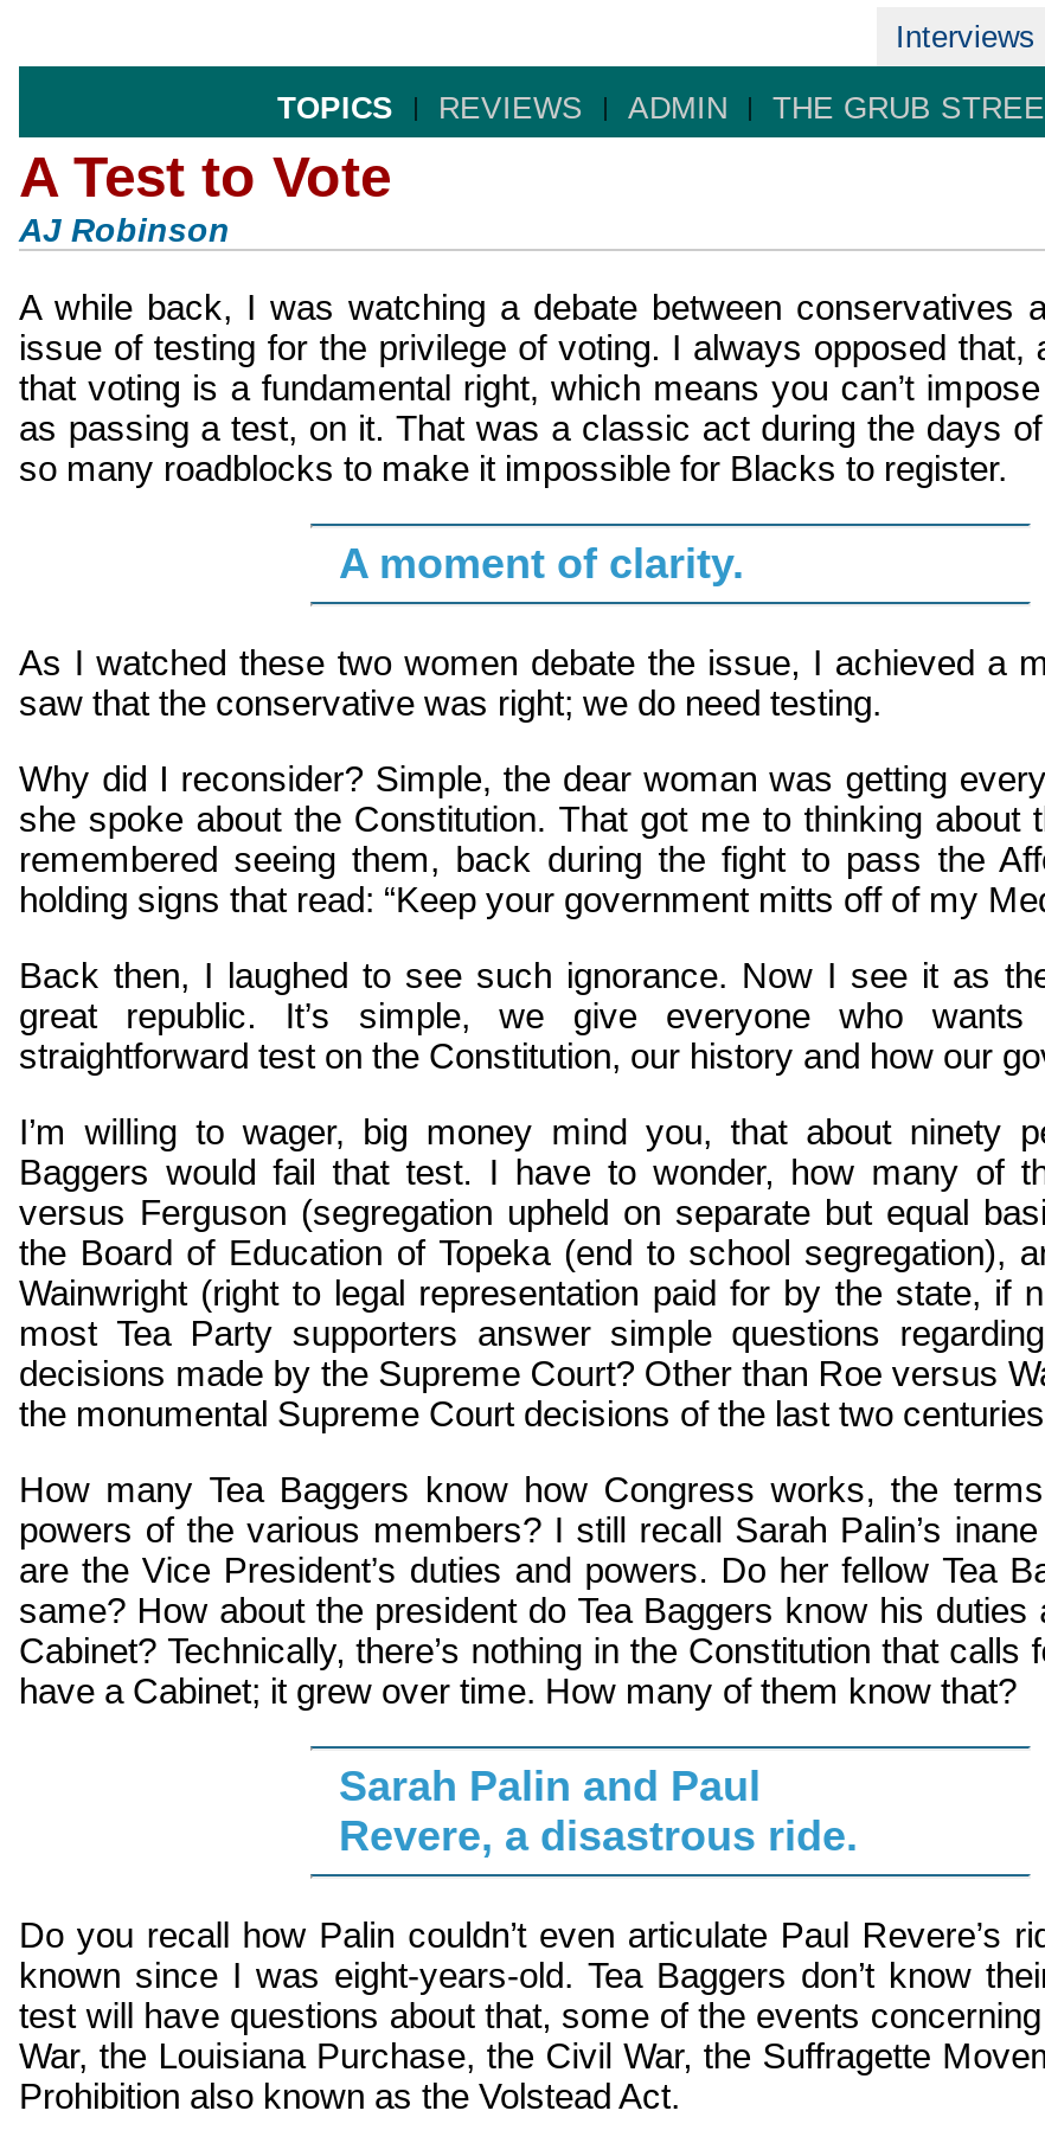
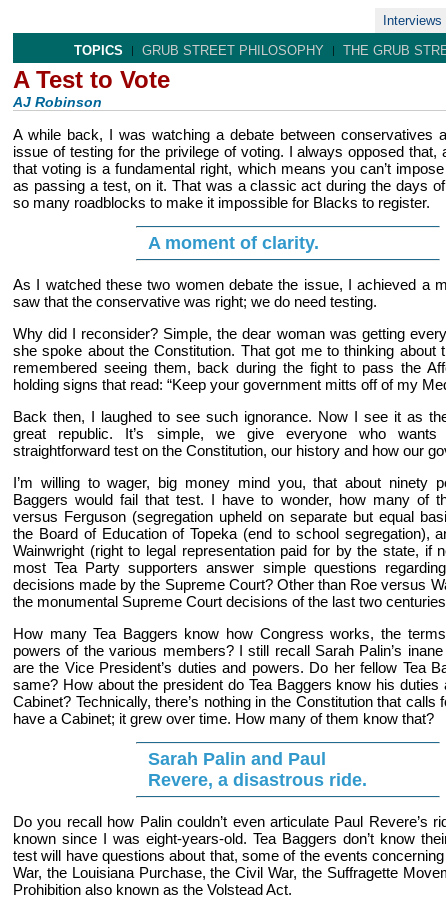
- REVIEWS
- ADMIN
+ GRUB STREET PHILOSOPHY
